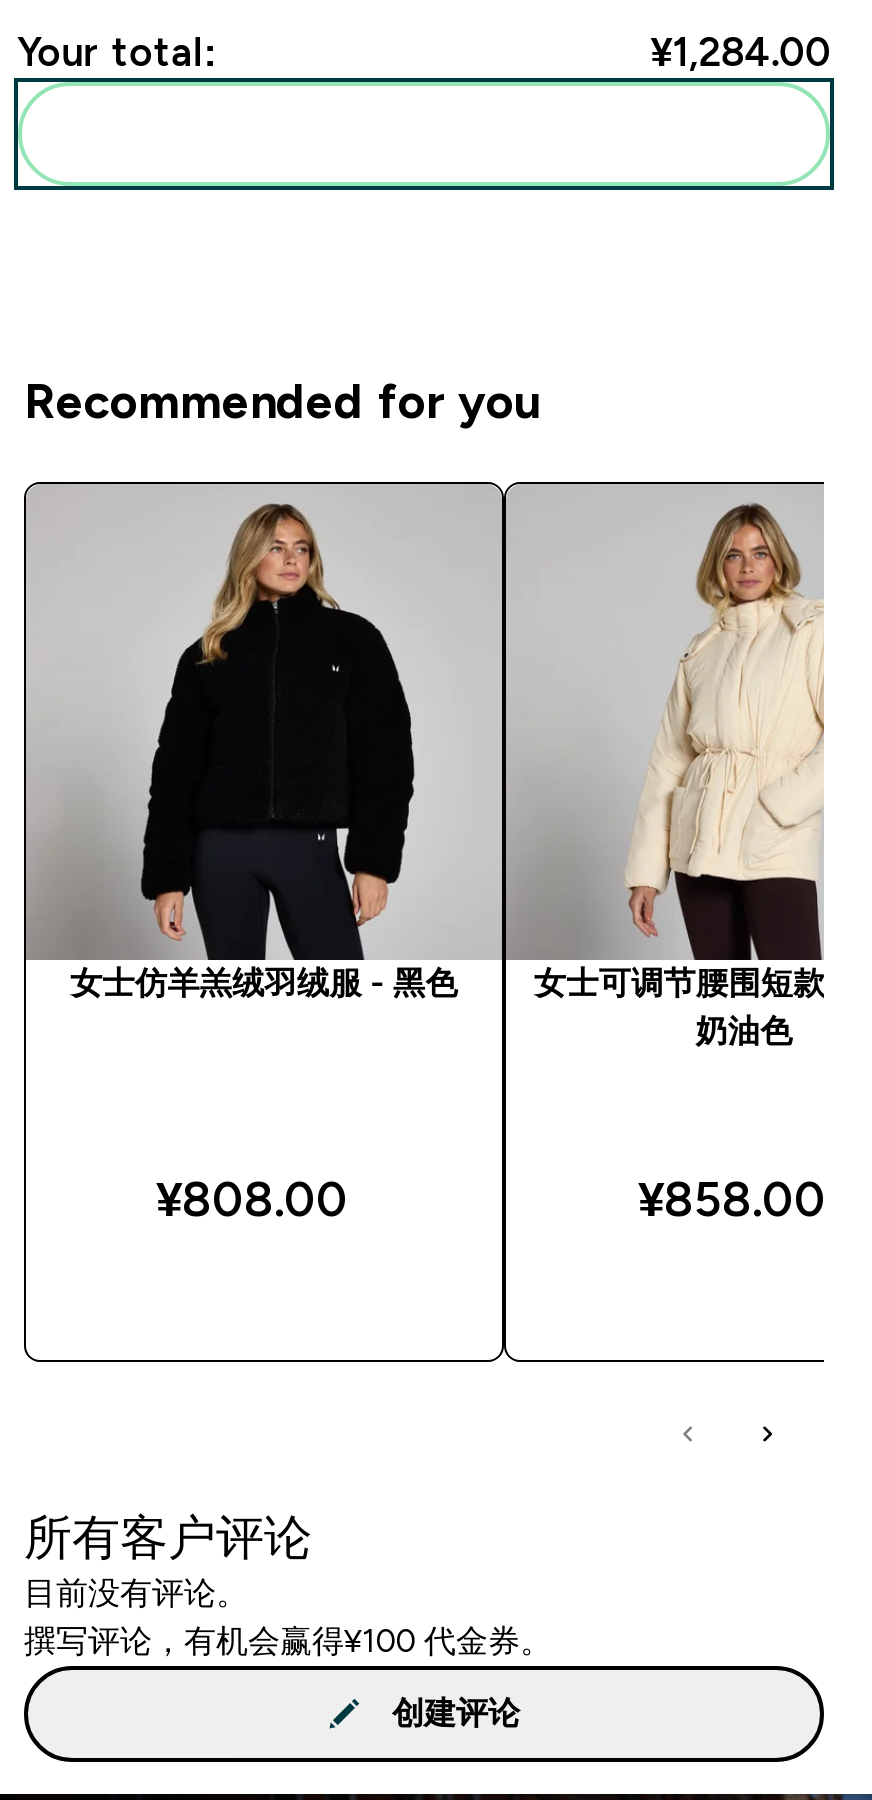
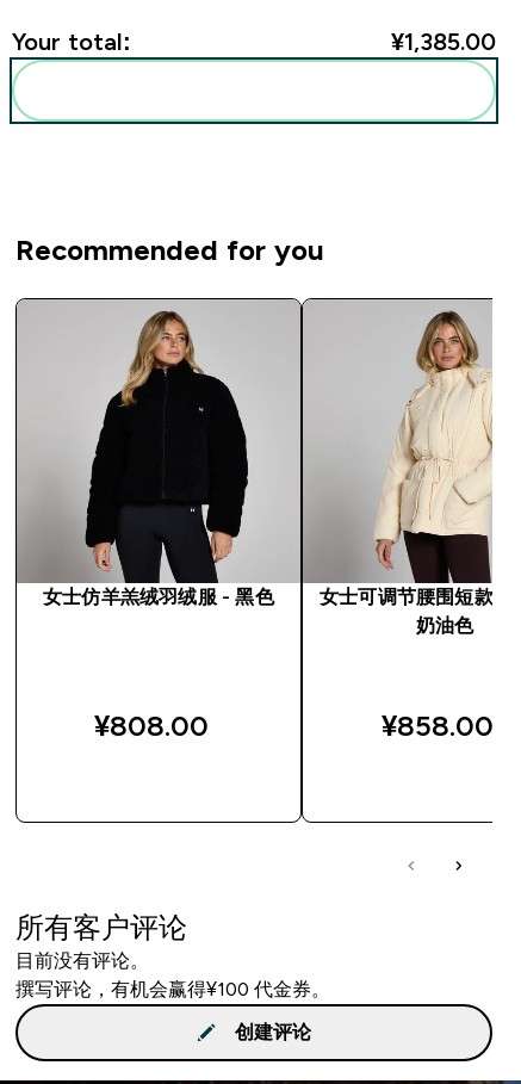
- ¥1,284.00
+ ¥1,385.00
